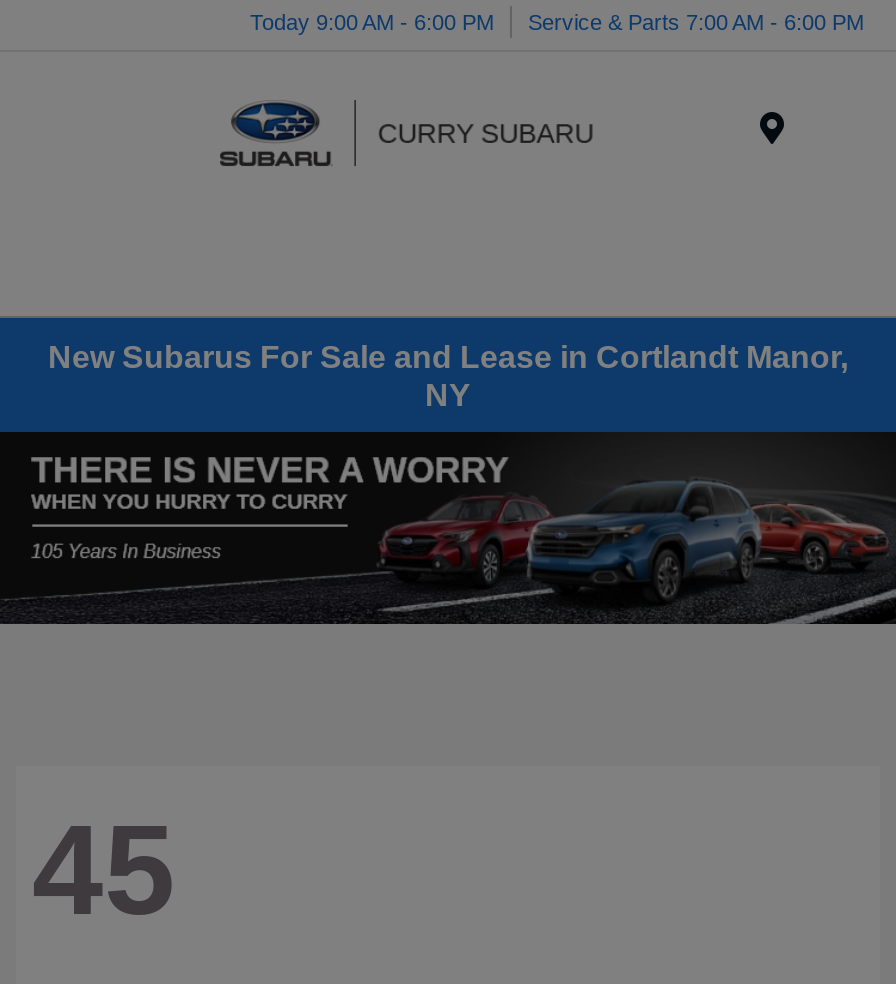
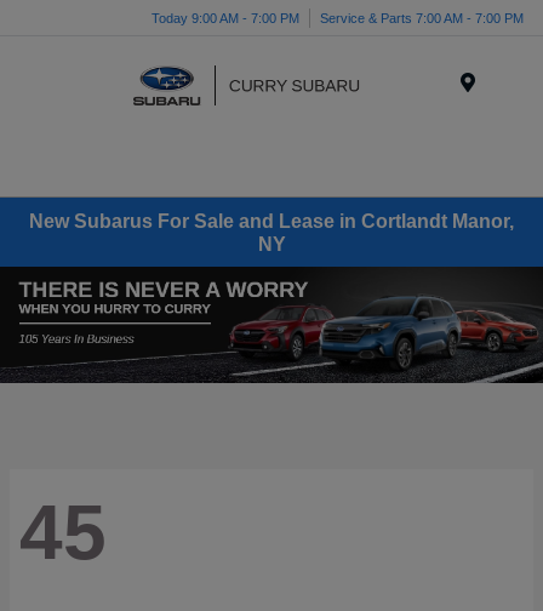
- Today 9:00 AM - 6:00 PM
+ Today 9:00 AM - 7:00 PM

- Service & Parts 7:00 AM - 6:00 PM
+ Service & Parts 7:00 AM - 7:00 PM
